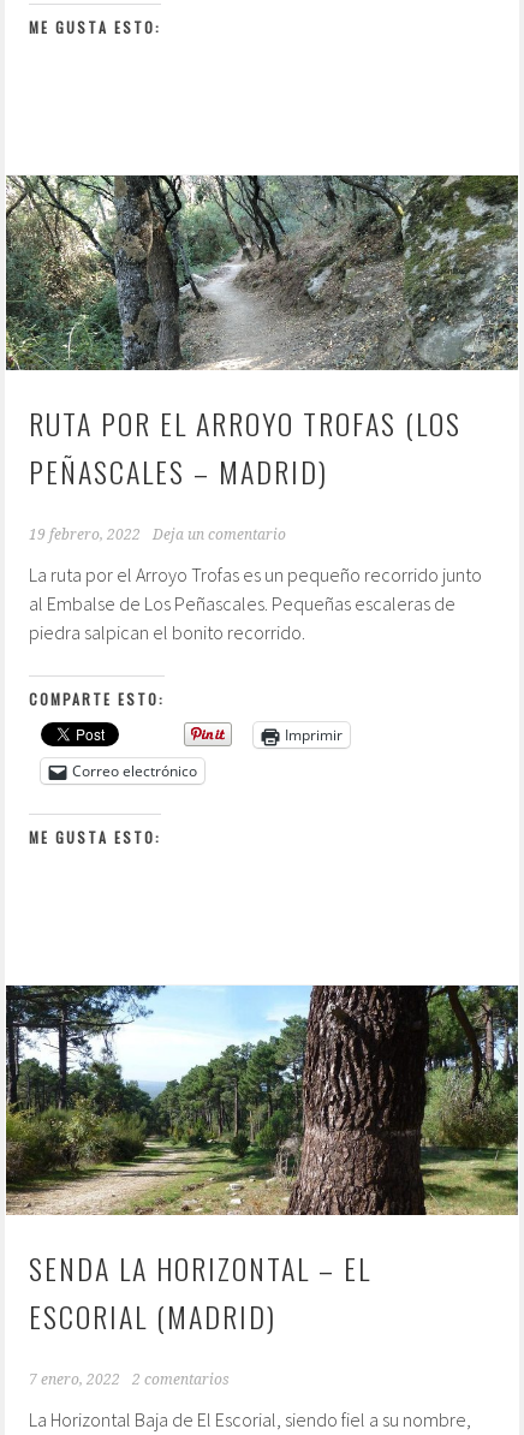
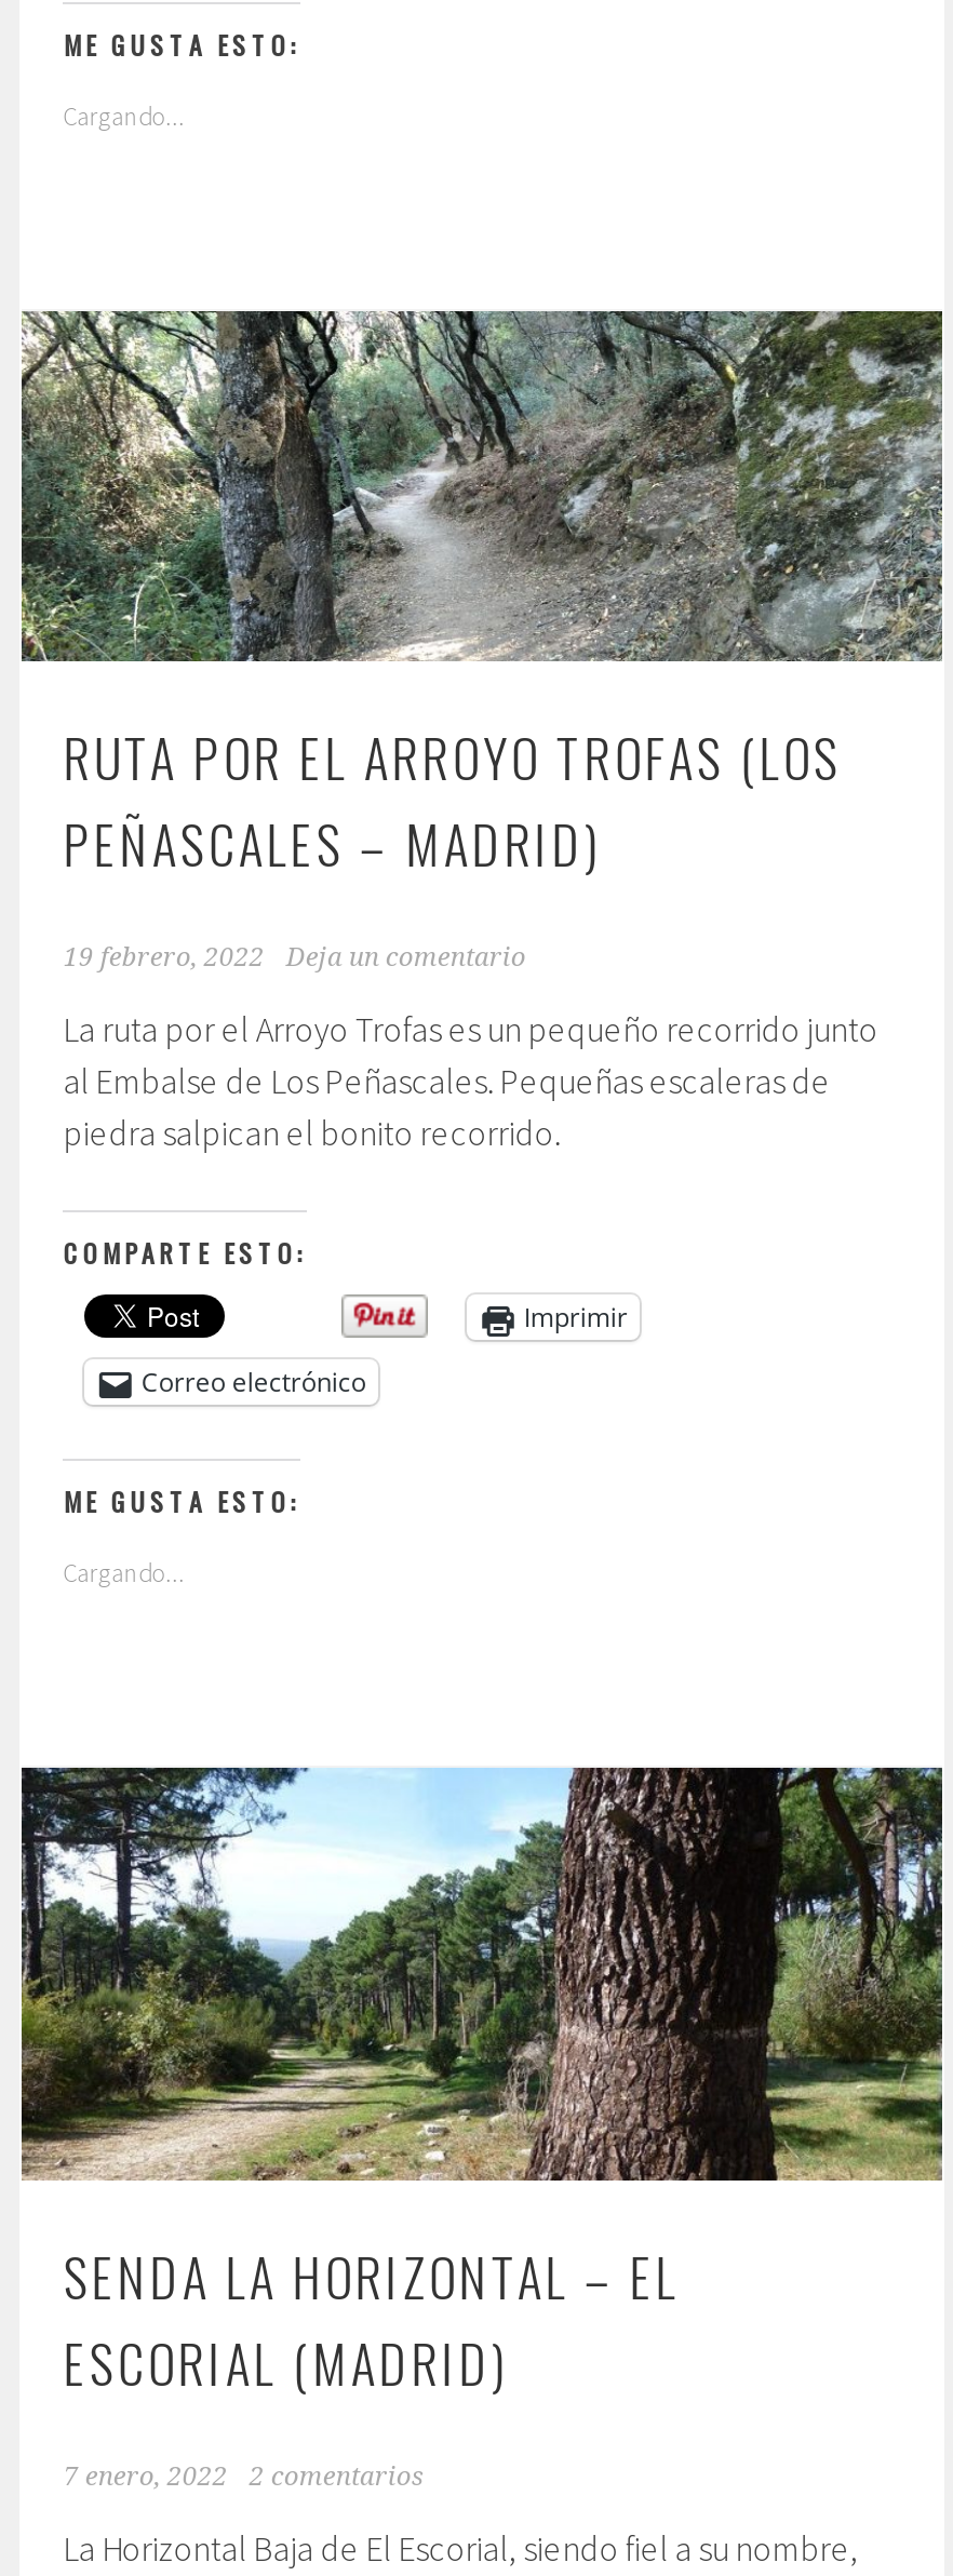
+ Cargando...

+ Cargando...
